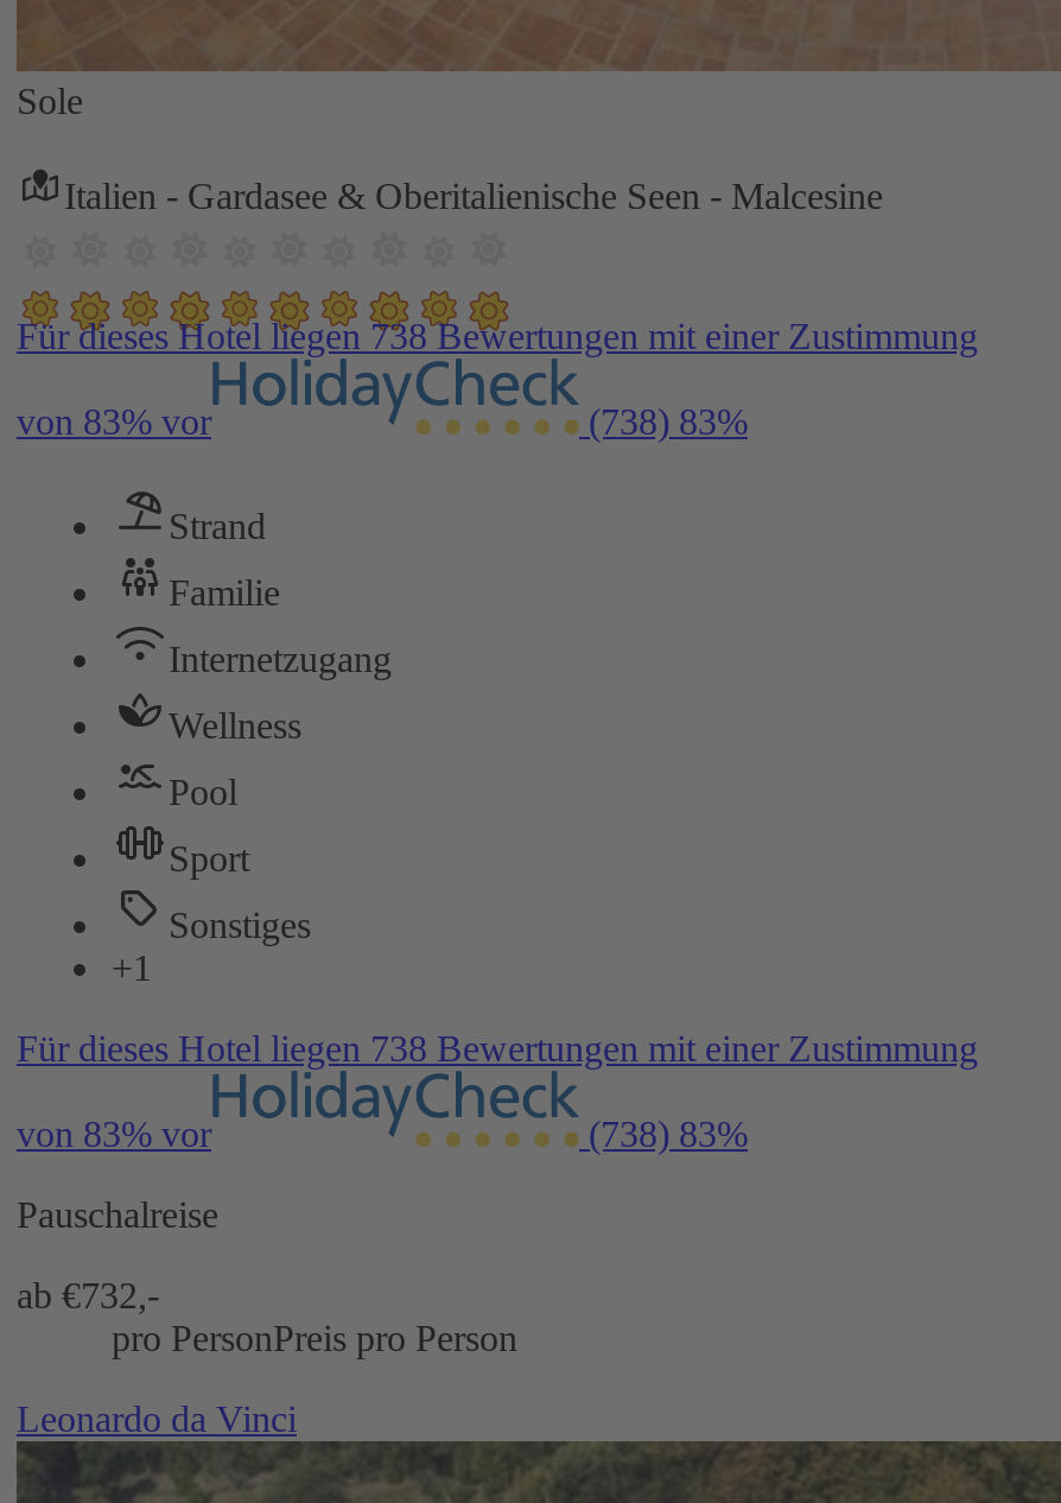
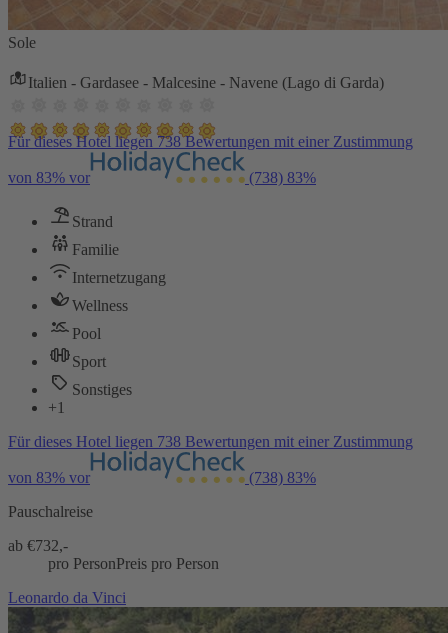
- Italien - Gardasee & Oberitalienische Seen - Malcesine
+ Italien - Gardasee - Malcesine - Navene (Lago di Garda)
